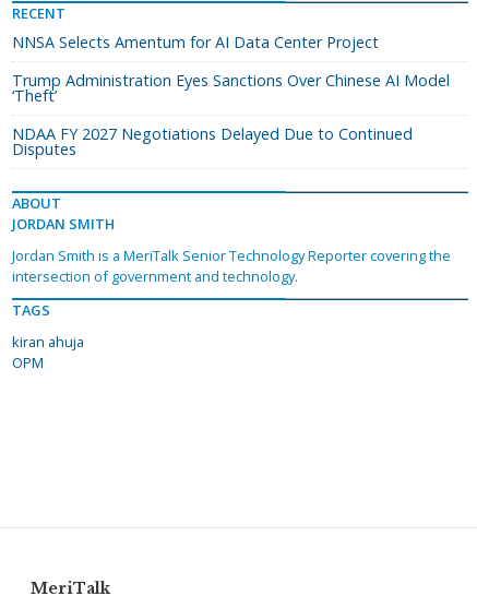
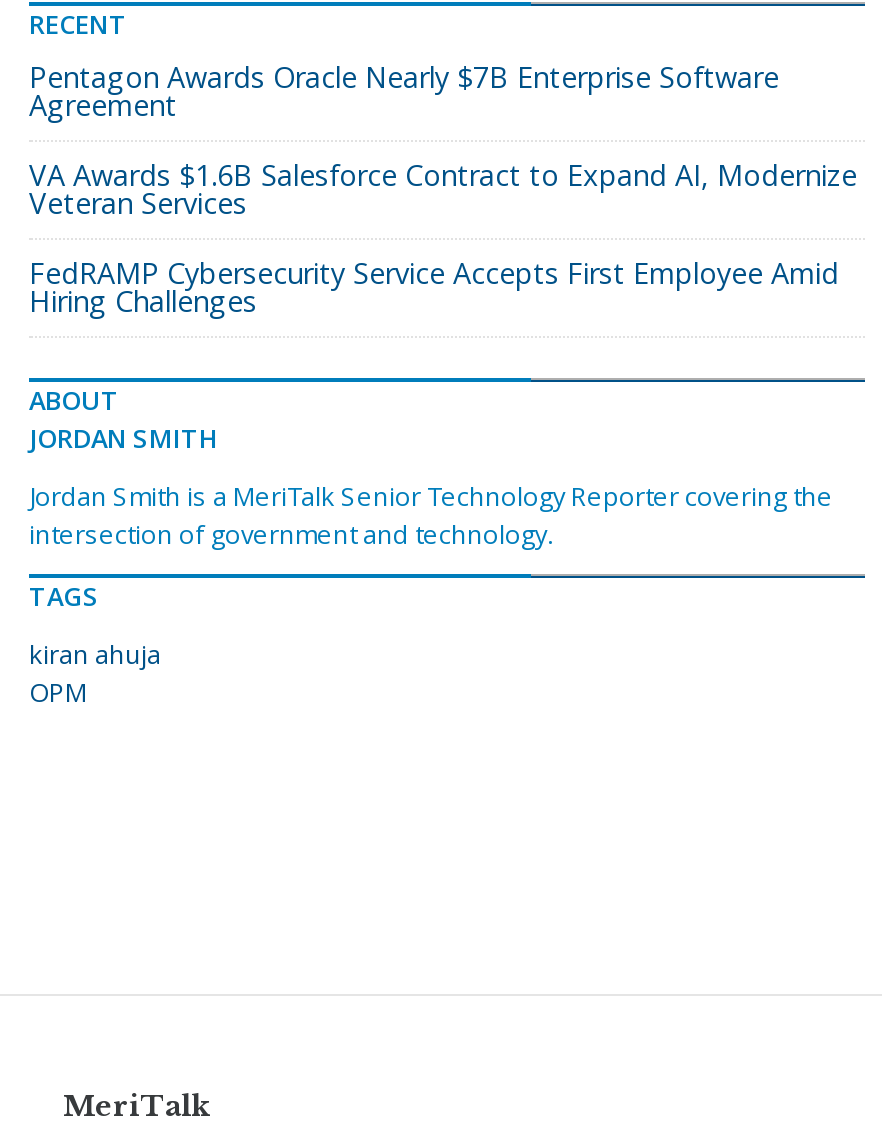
- NNSA Selects Amentum for AI Data Center Project
+ Pentagon Awards Oracle Nearly $7B Enterprise Software
+ Agreement

- Trump Administration Eyes Sanctions Over Chinese AI Model
- ‘Theft’
+ VA Awards $1.6B Salesforce Contract to Expand AI, Modernize
+ Veteran Services

- NDAA FY 2027 Negotiations Delayed Due to Continued
- Disputes
+ FedRAMP Cybersecurity Service Accepts First Employee Amid
+ Hiring Challenges
